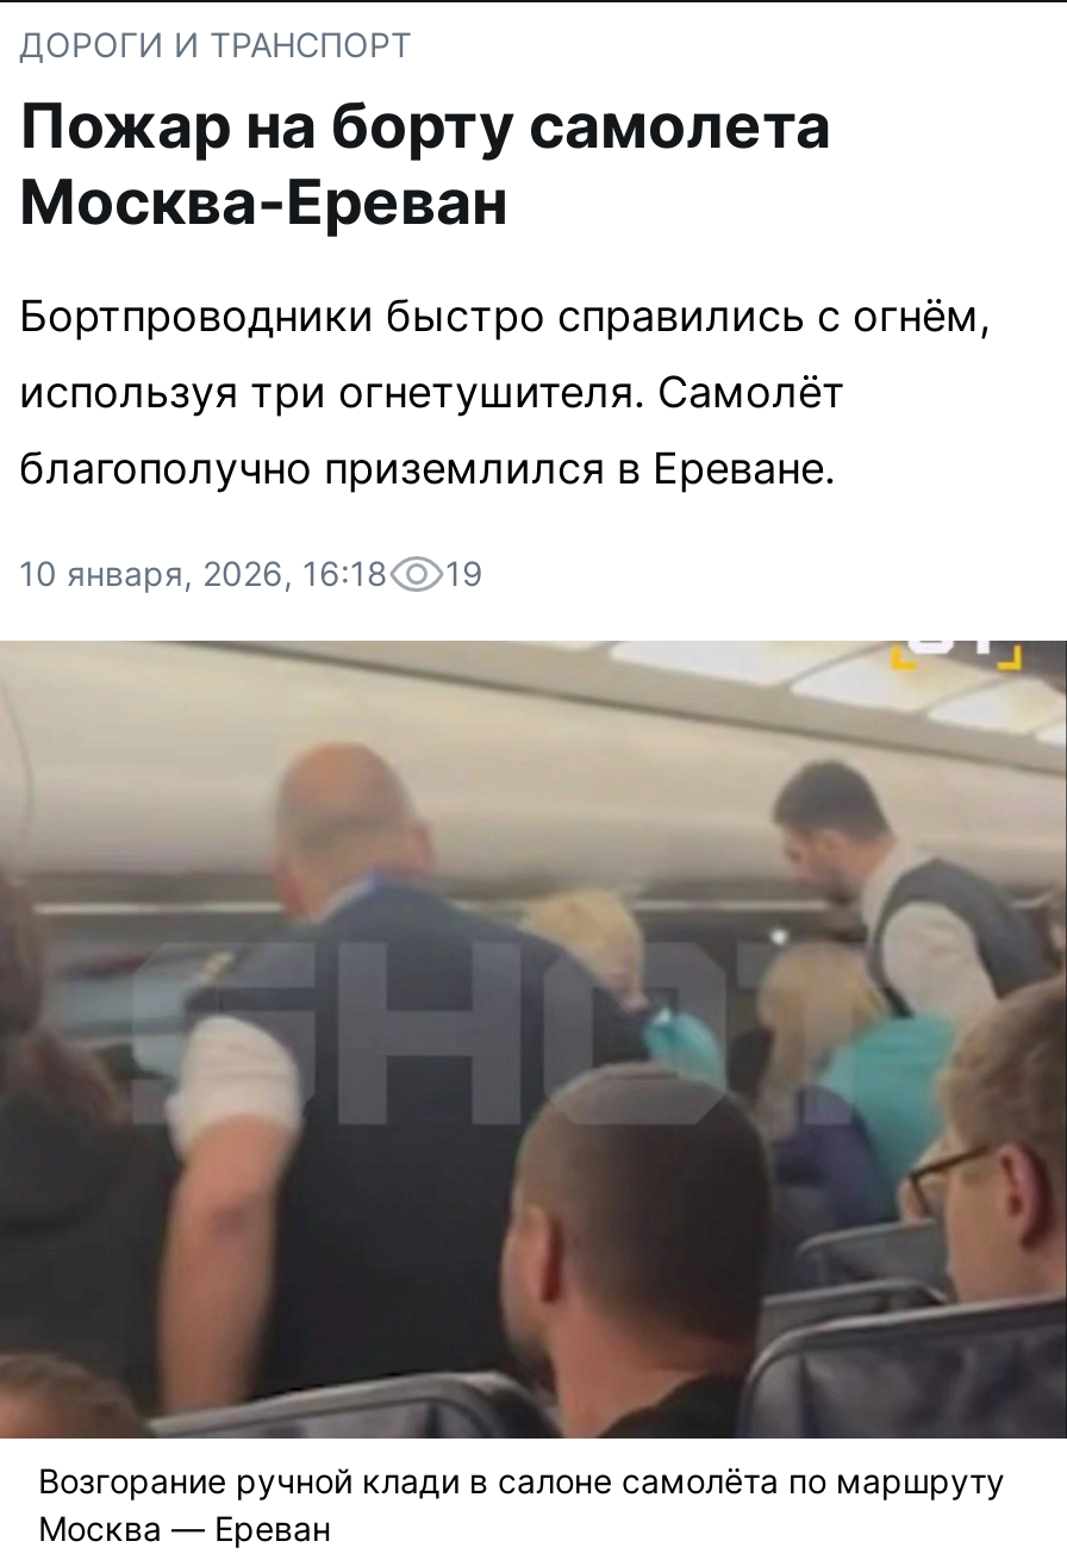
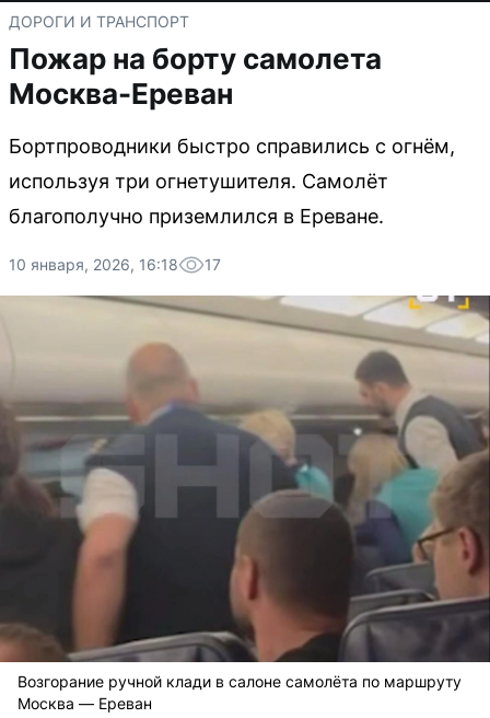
- 10 января, 2026, 16:18 19
+ 10 января, 2026, 16:18 17
